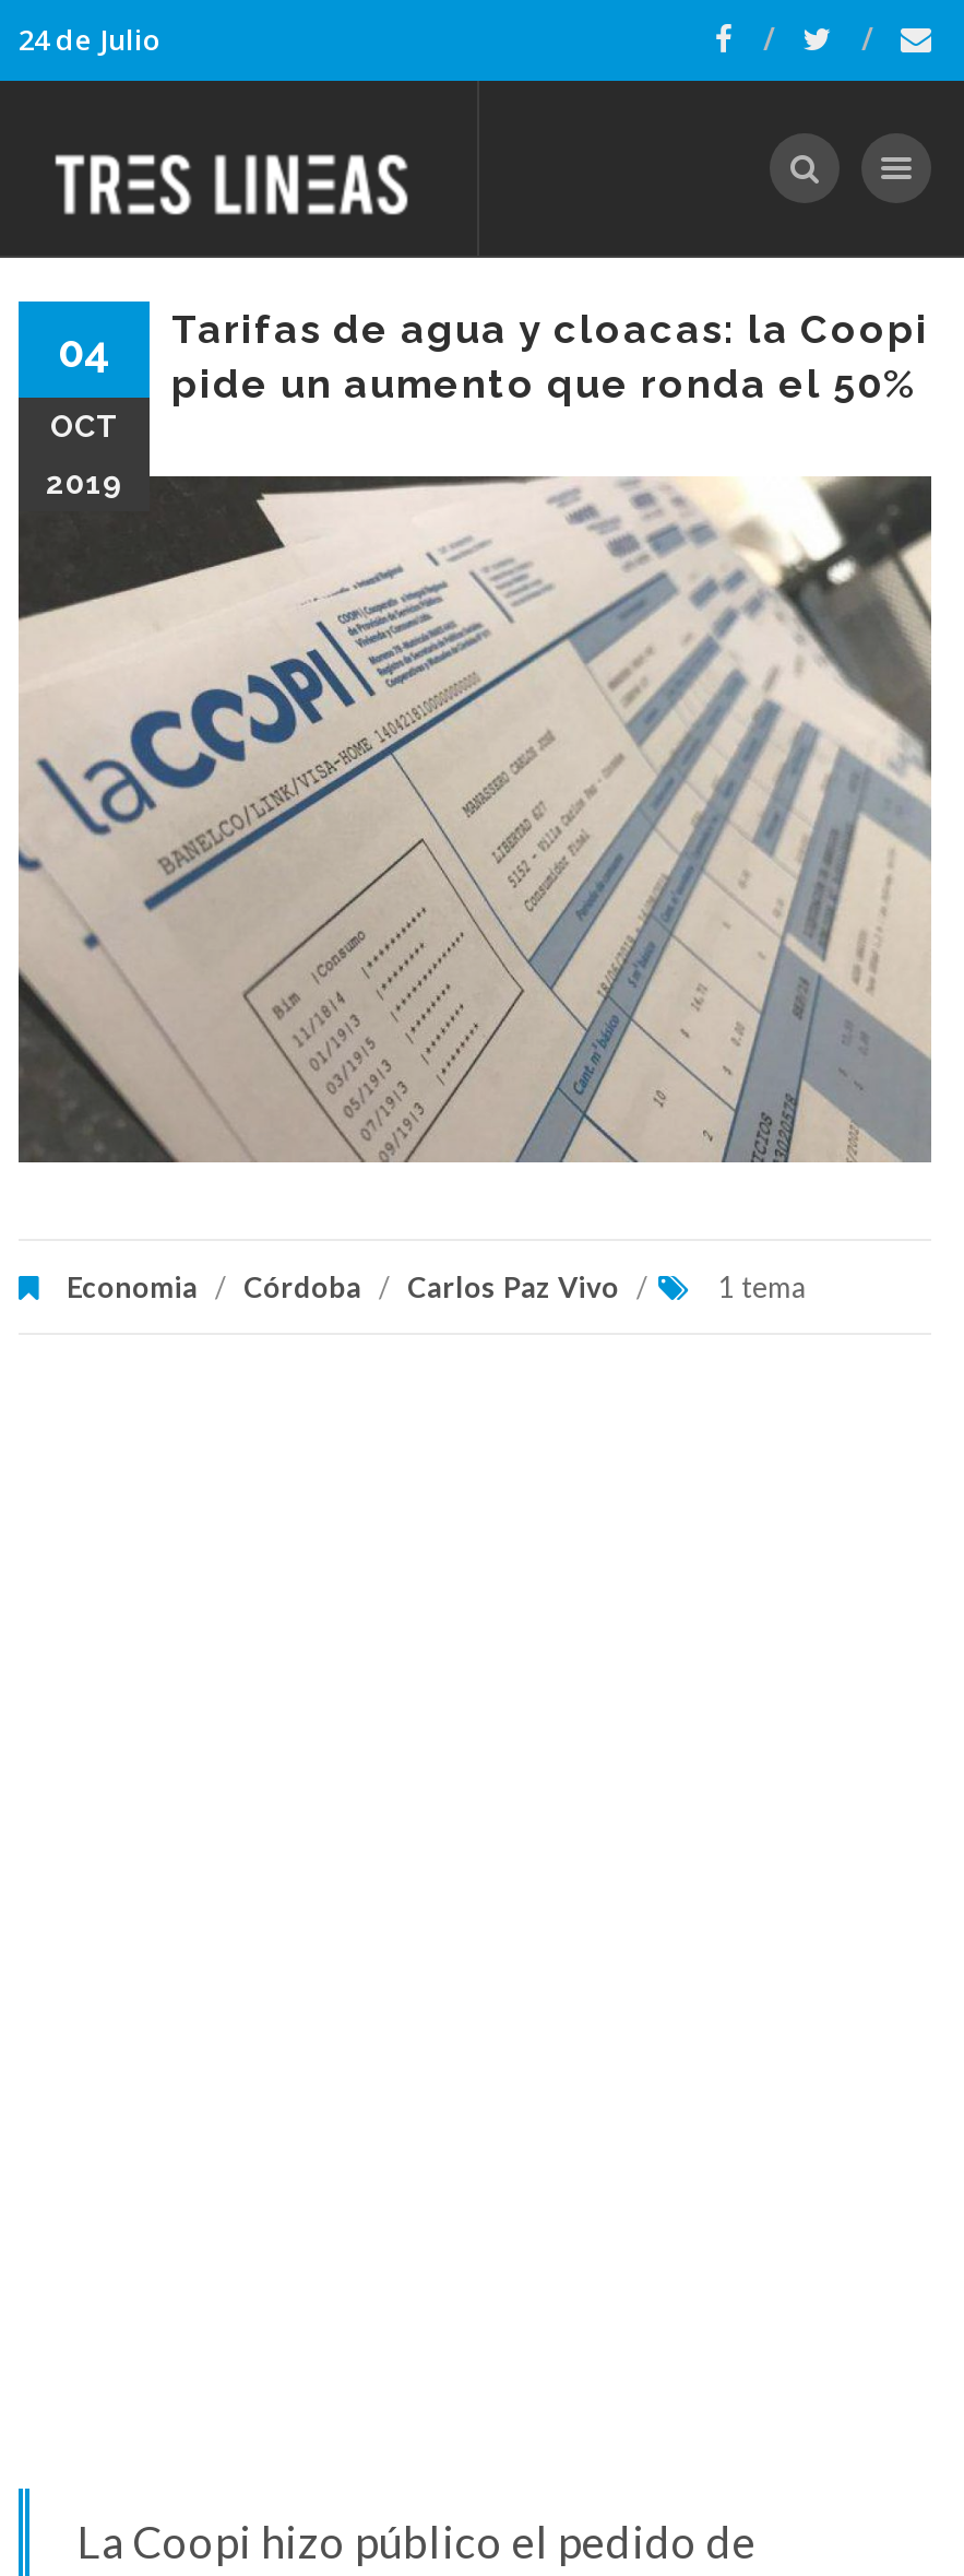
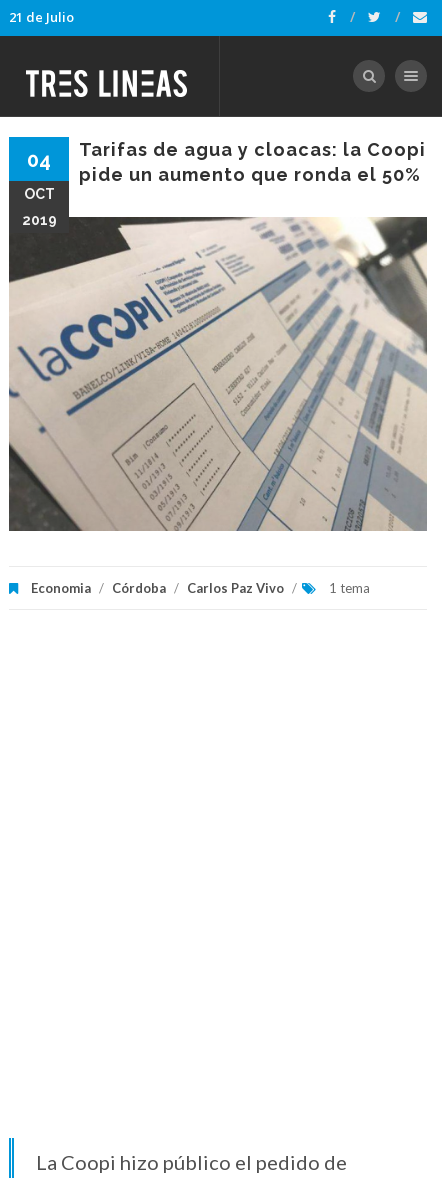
- 24 de Julio
+ 21 de Julio
